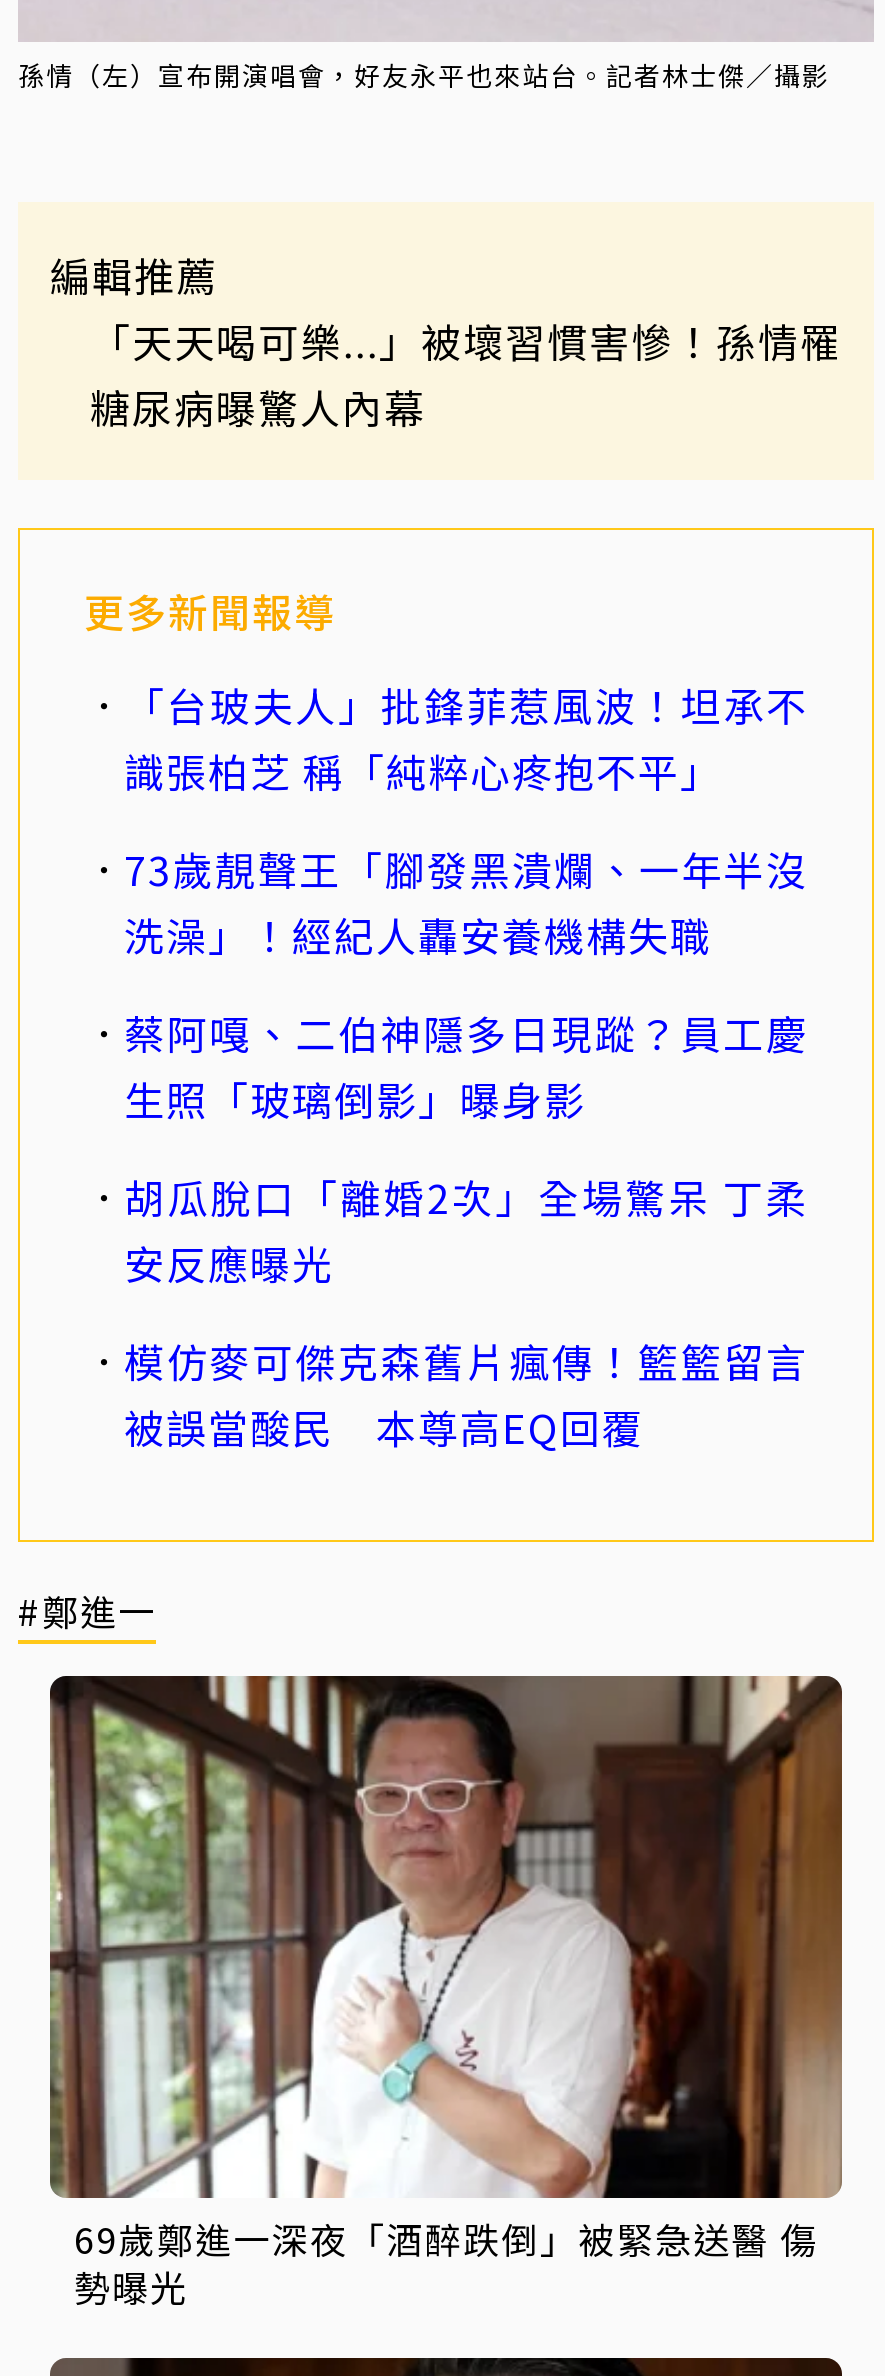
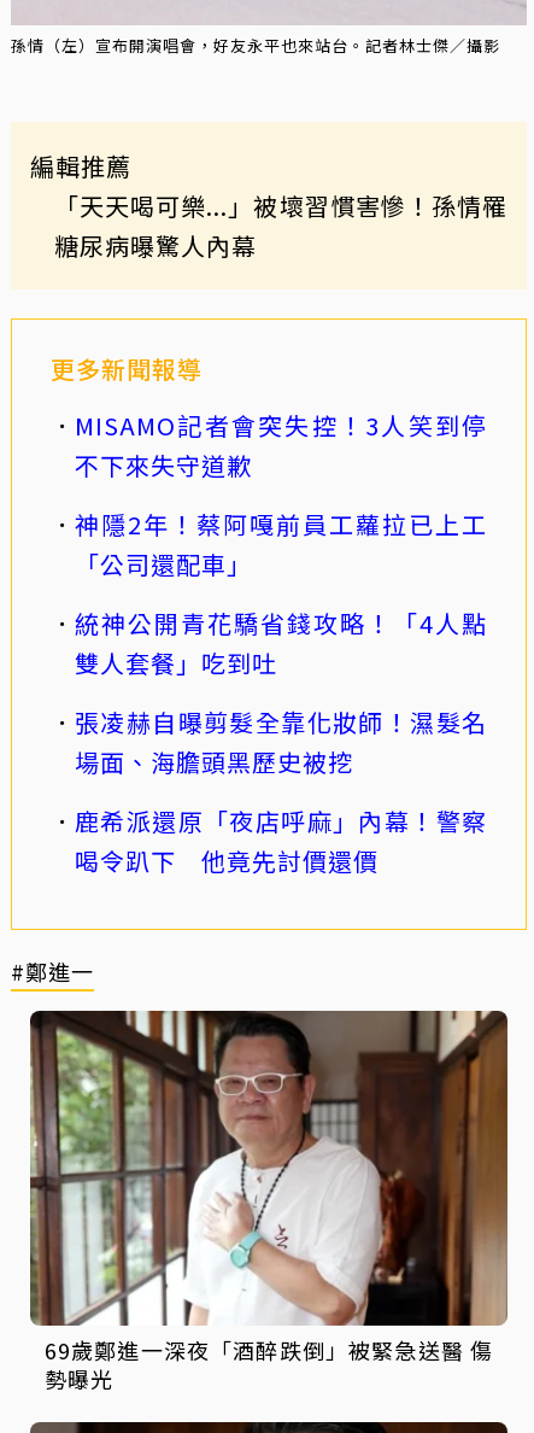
- 「台玻夫人」批鋒菲惹風波！坦承不
- 識張柏芝 稱「純粹心疼抱不平」
+ MISAMO記者會突失控！3人笑到停
+ 不下來失守道歉

- 73歲靚聲王「腳發黑潰爛、一年半沒
- 洗澡」！經紀人轟安養機構失職
+ 神隱2年！蔡阿嘎前員工蘿拉已上工
+ 「公司還配車」

- 蔡阿嘎、二伯神隱多日現蹤？員工慶
- 生照「玻璃倒影」曝身影
+ 統神公開青花驕省錢攻略！「4人點
+ 雙人套餐」吃到吐

- 胡瓜脫口「離婚2次」全場驚呆 丁柔
- 安反應曝光
+ 張凌赫自曝剪髮全靠化妝師！濕髮名
+ 場面、海膽頭黑歷史被挖

- 模仿麥可傑克森舊片瘋傳！籃籃留言
- 被誤當酸民 本尊高EQ回覆
+ 鹿希派還原「夜店呼麻」內幕！警察
+ 喝令趴下 他竟先討價還價
